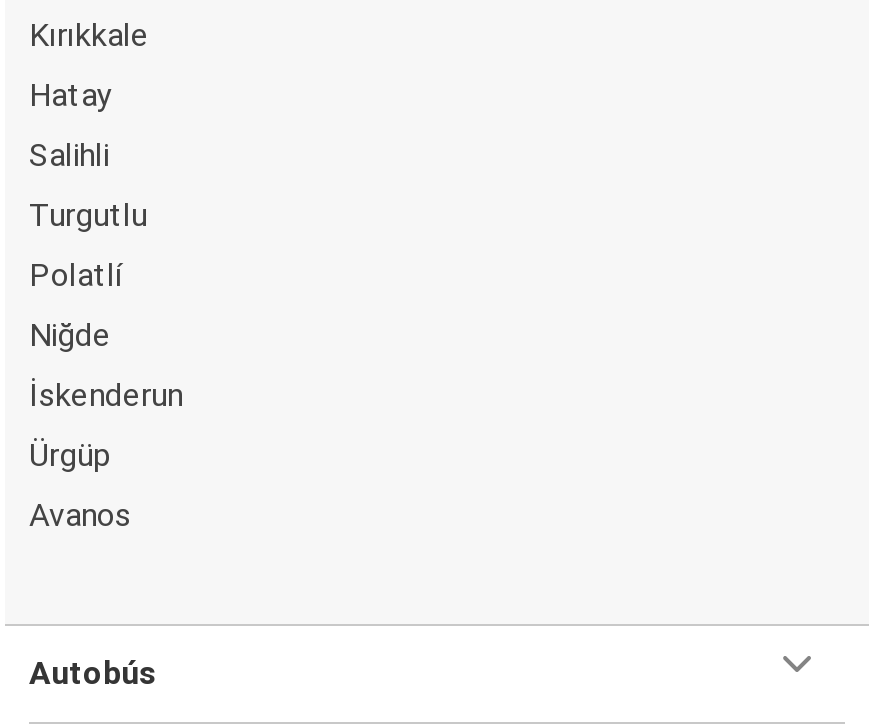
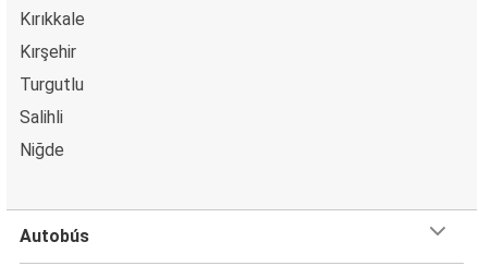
- Hatay
- Salihli
+ Kırşehir

- Polatlí
+ Salihli

- İskenderun
- Ürgüp
- Avanos
